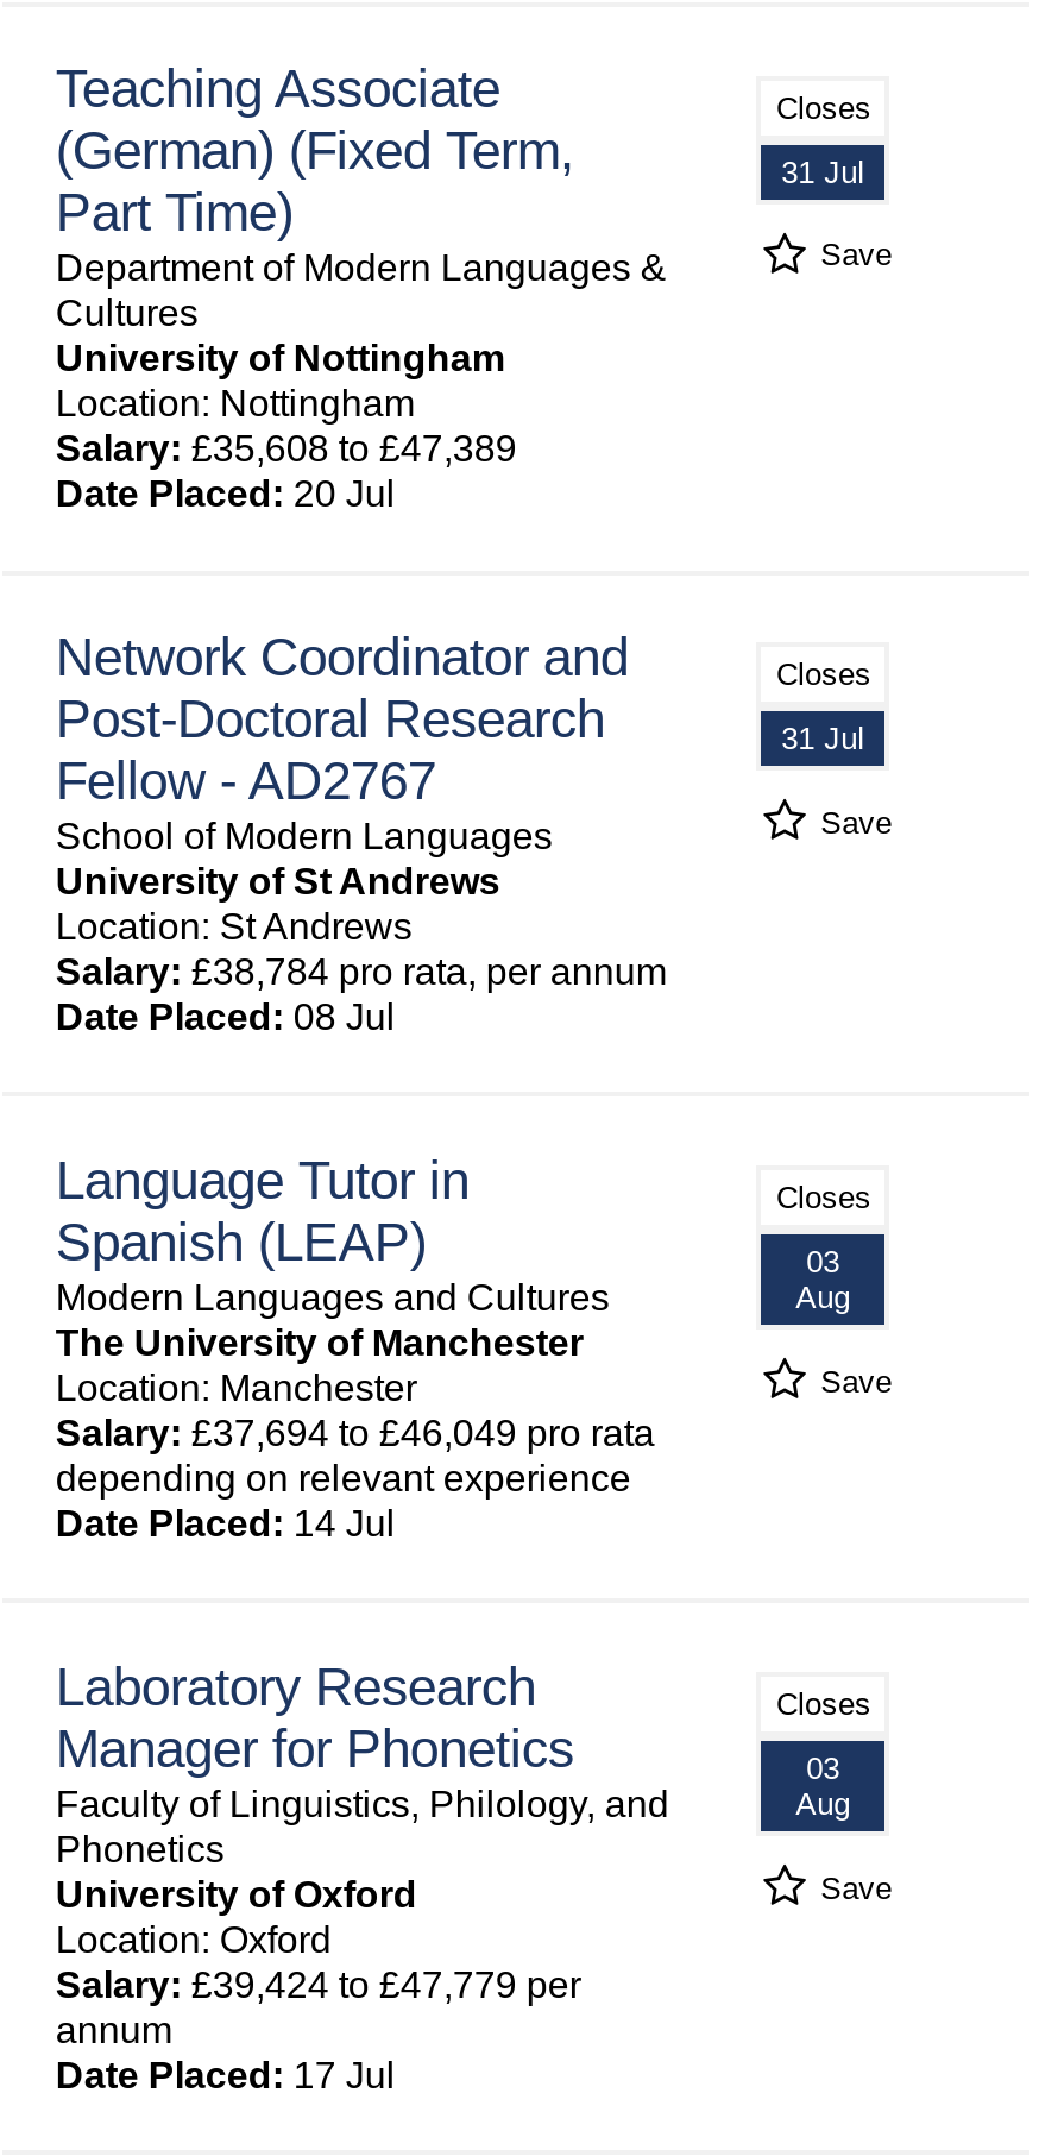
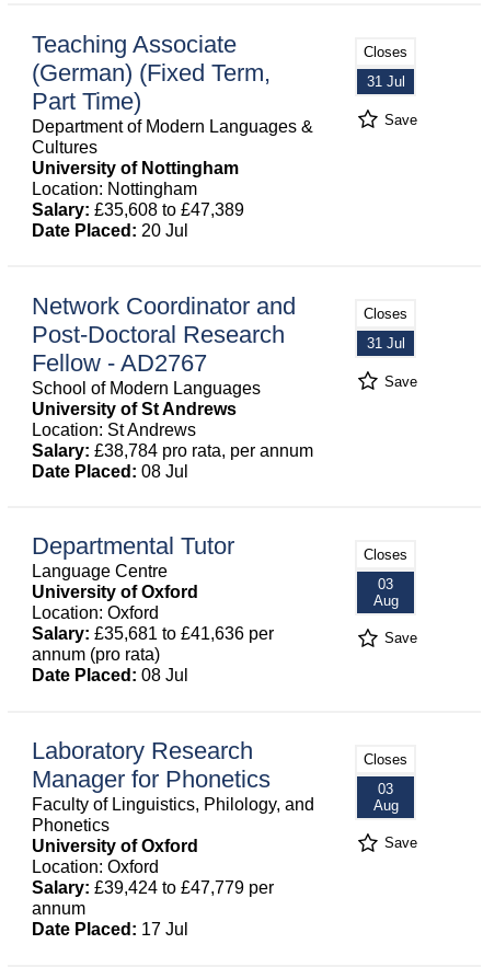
- Language Tutor in
- Spanish (LEAP)
- Modern Languages and Cultures
- The University of Manchester
- Location: Manchester
- Salary: £37,694 to £46,049 pro rata
- depending on relevant experience
- Date Placed: 14 Jul
+ Departmental Tutor
+ Language Centre
+ University of Oxford
+ Location: Oxford
+ Salary: £35,681 to £41,636 per
+ annum (pro rata)
+ Date Placed: 08 Jul
